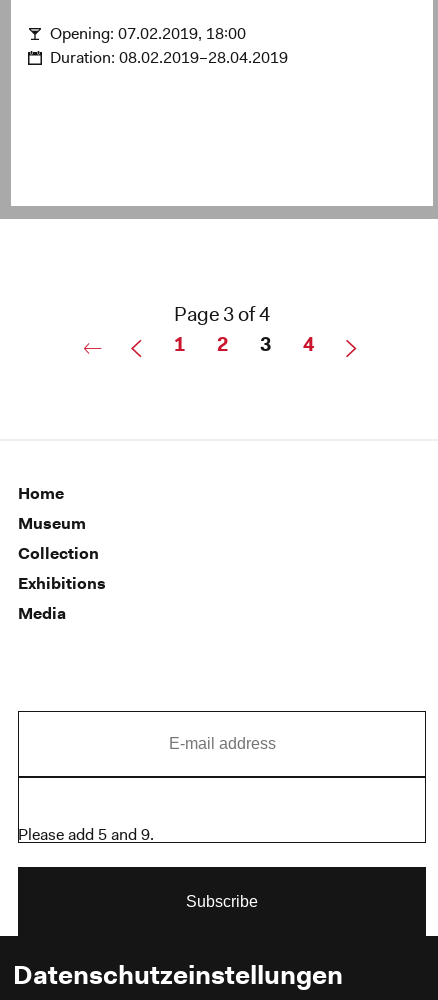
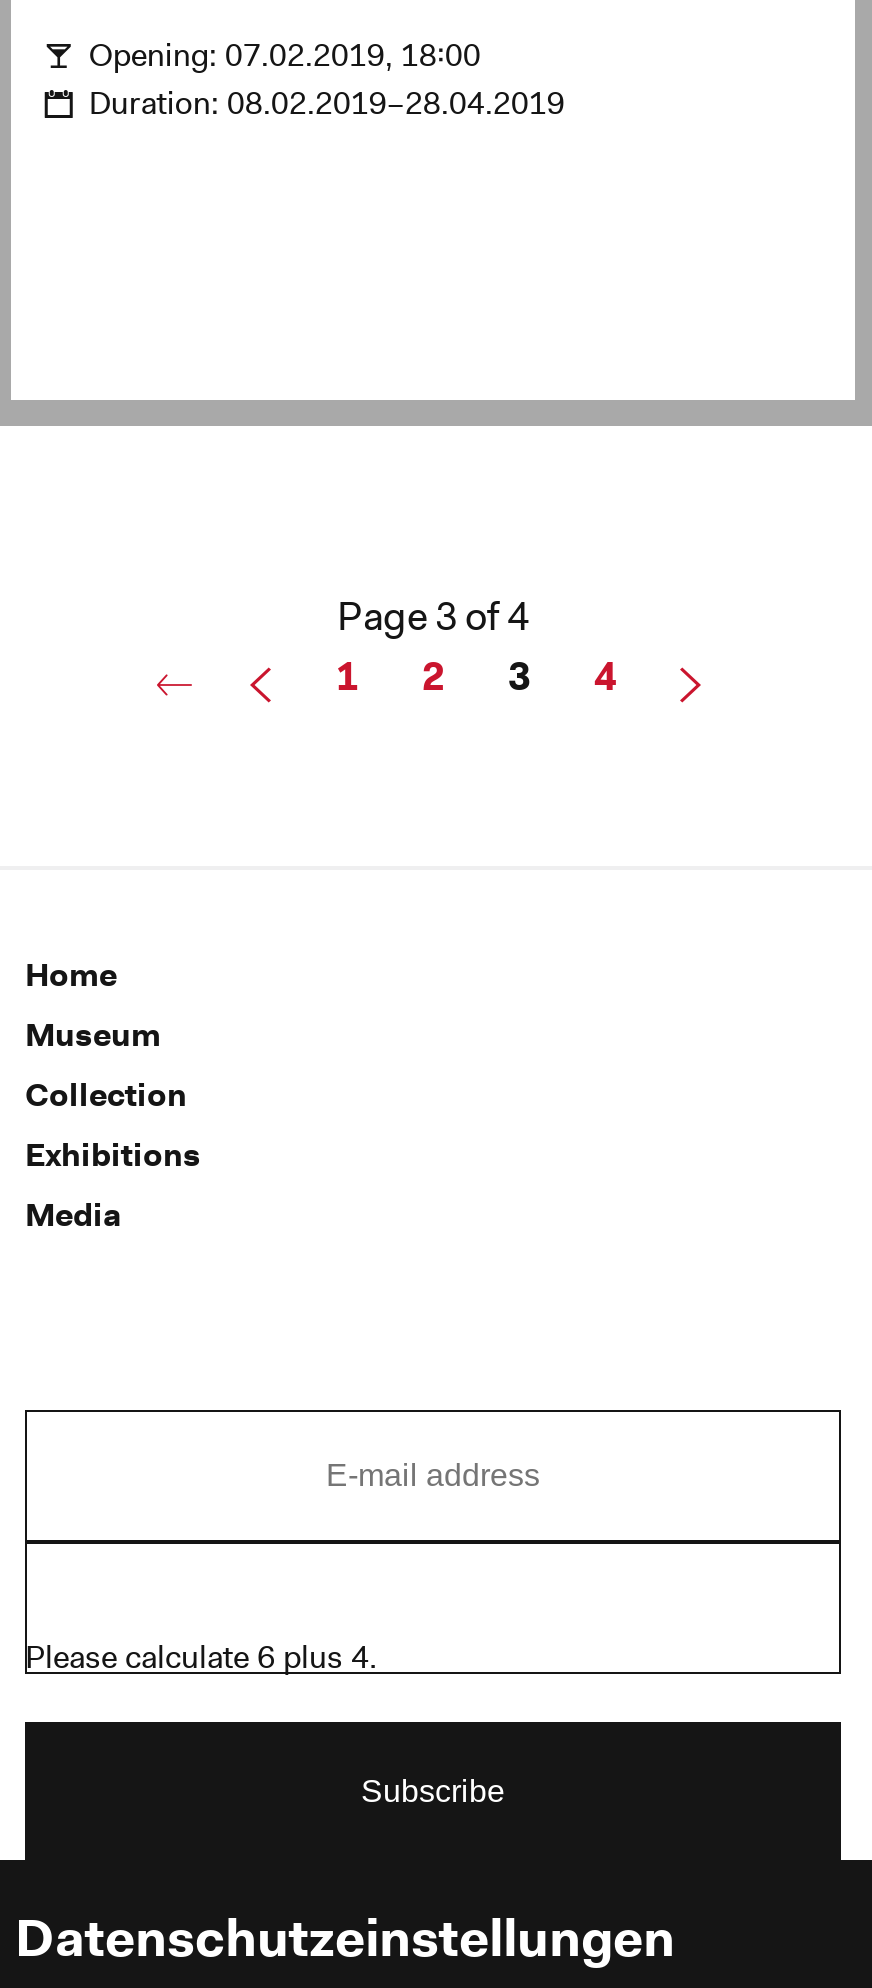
- Please add 5 and 9.
+ Please calculate 6 plus 4.
